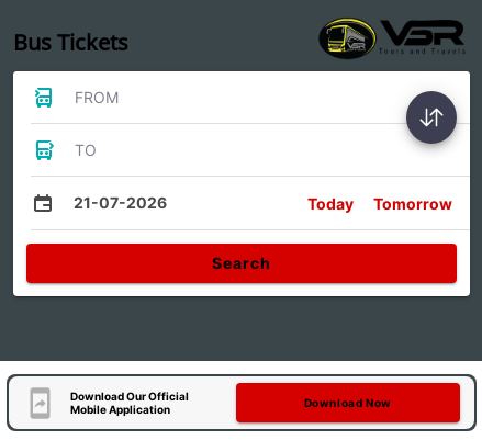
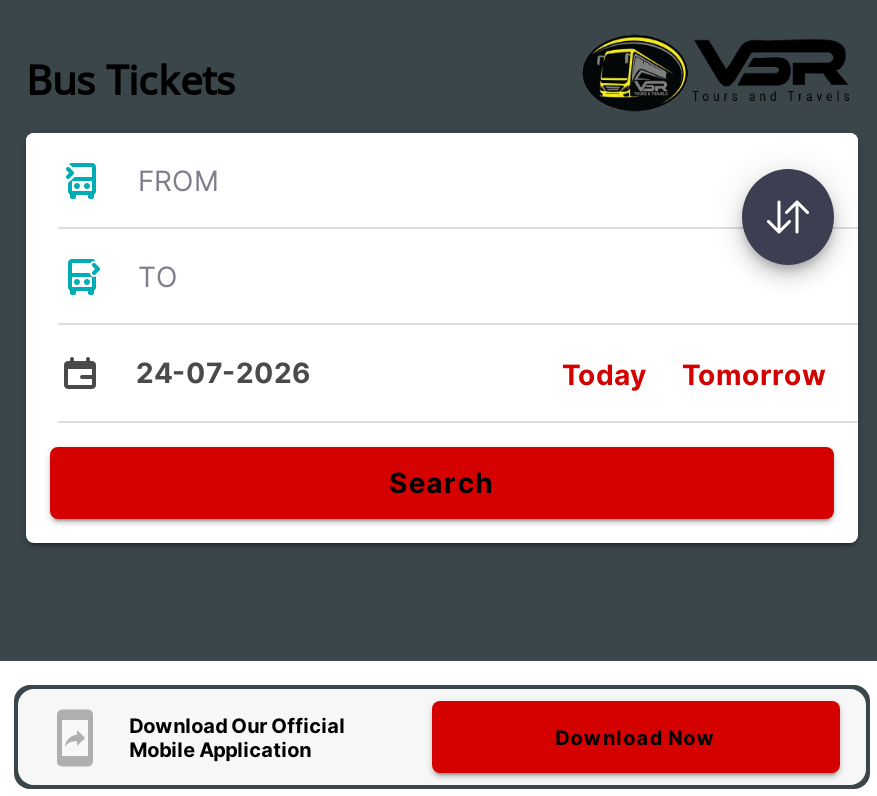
- 21-07-2026
+ 24-07-2026
